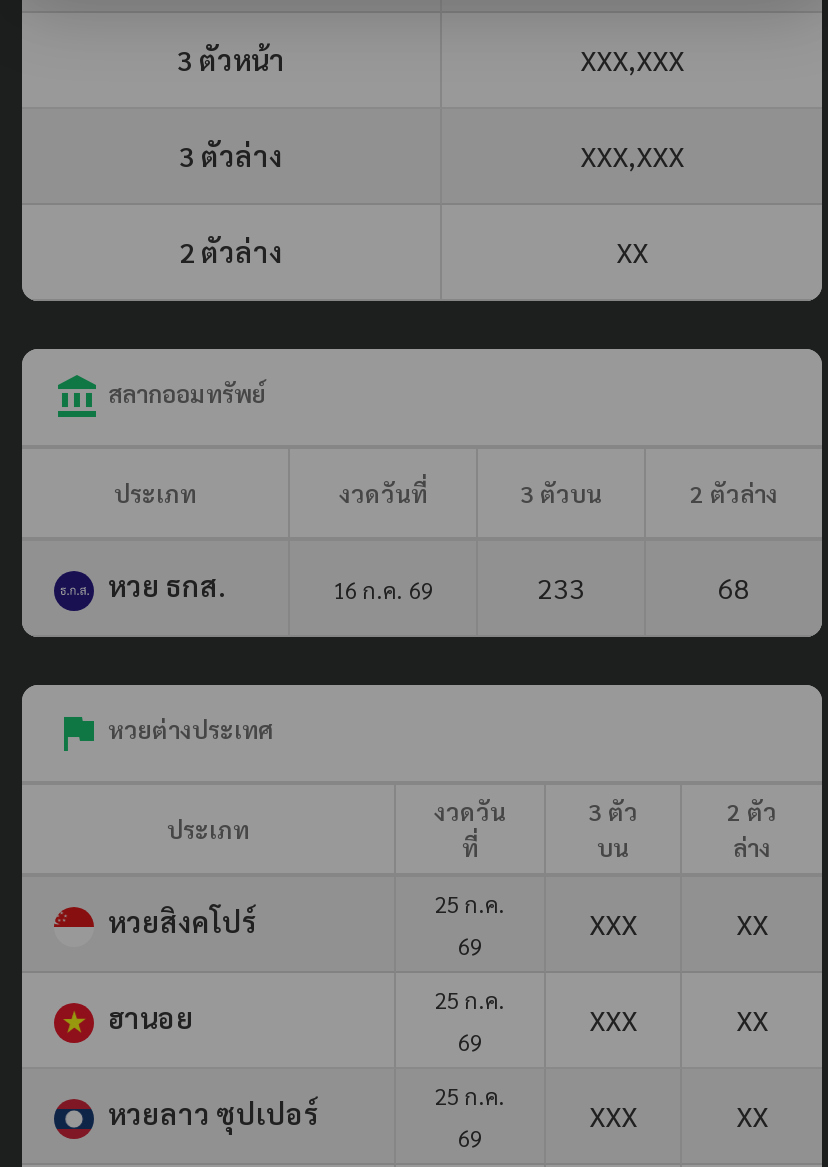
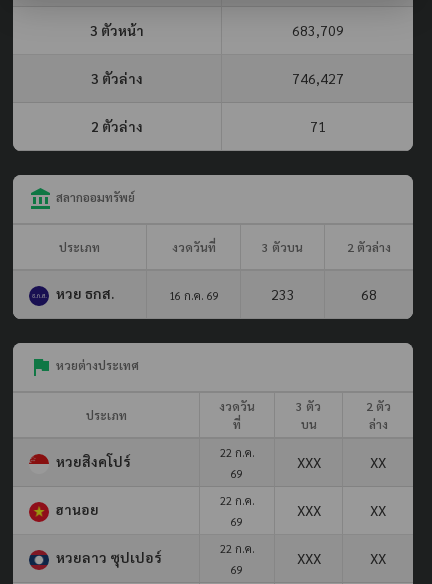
- XXX,XXX
+ 683,709

- XXX,XXX
+ 746,427

- XX
+ 71

- 25 ก.ค.
+ 22 ก.ค.

- 25 ก.ค.
+ 22 ก.ค.

- 25 ก.ค.
+ 22 ก.ค.
